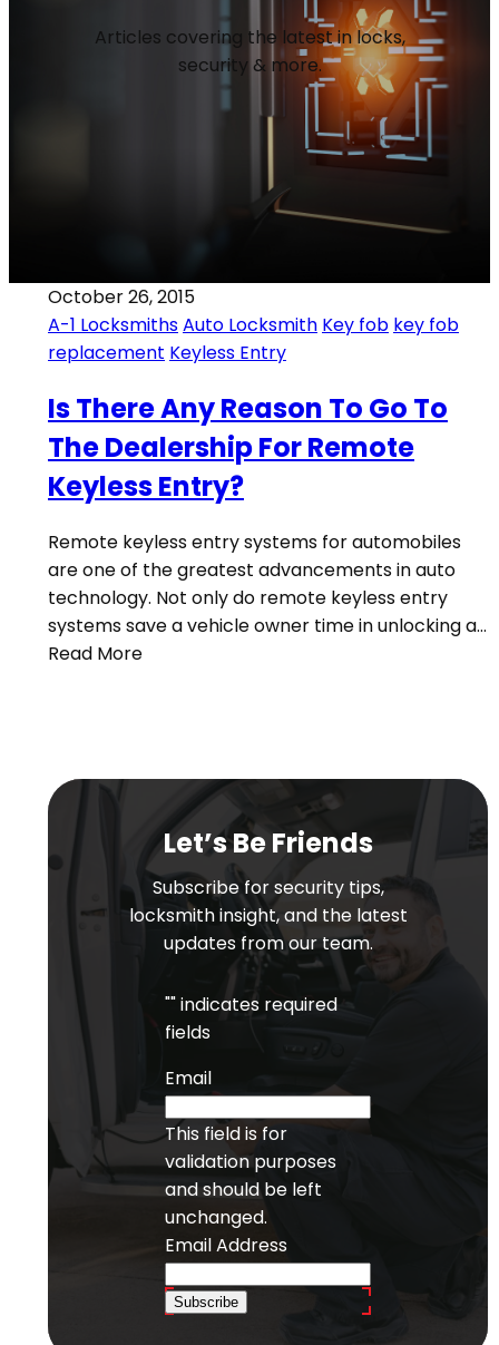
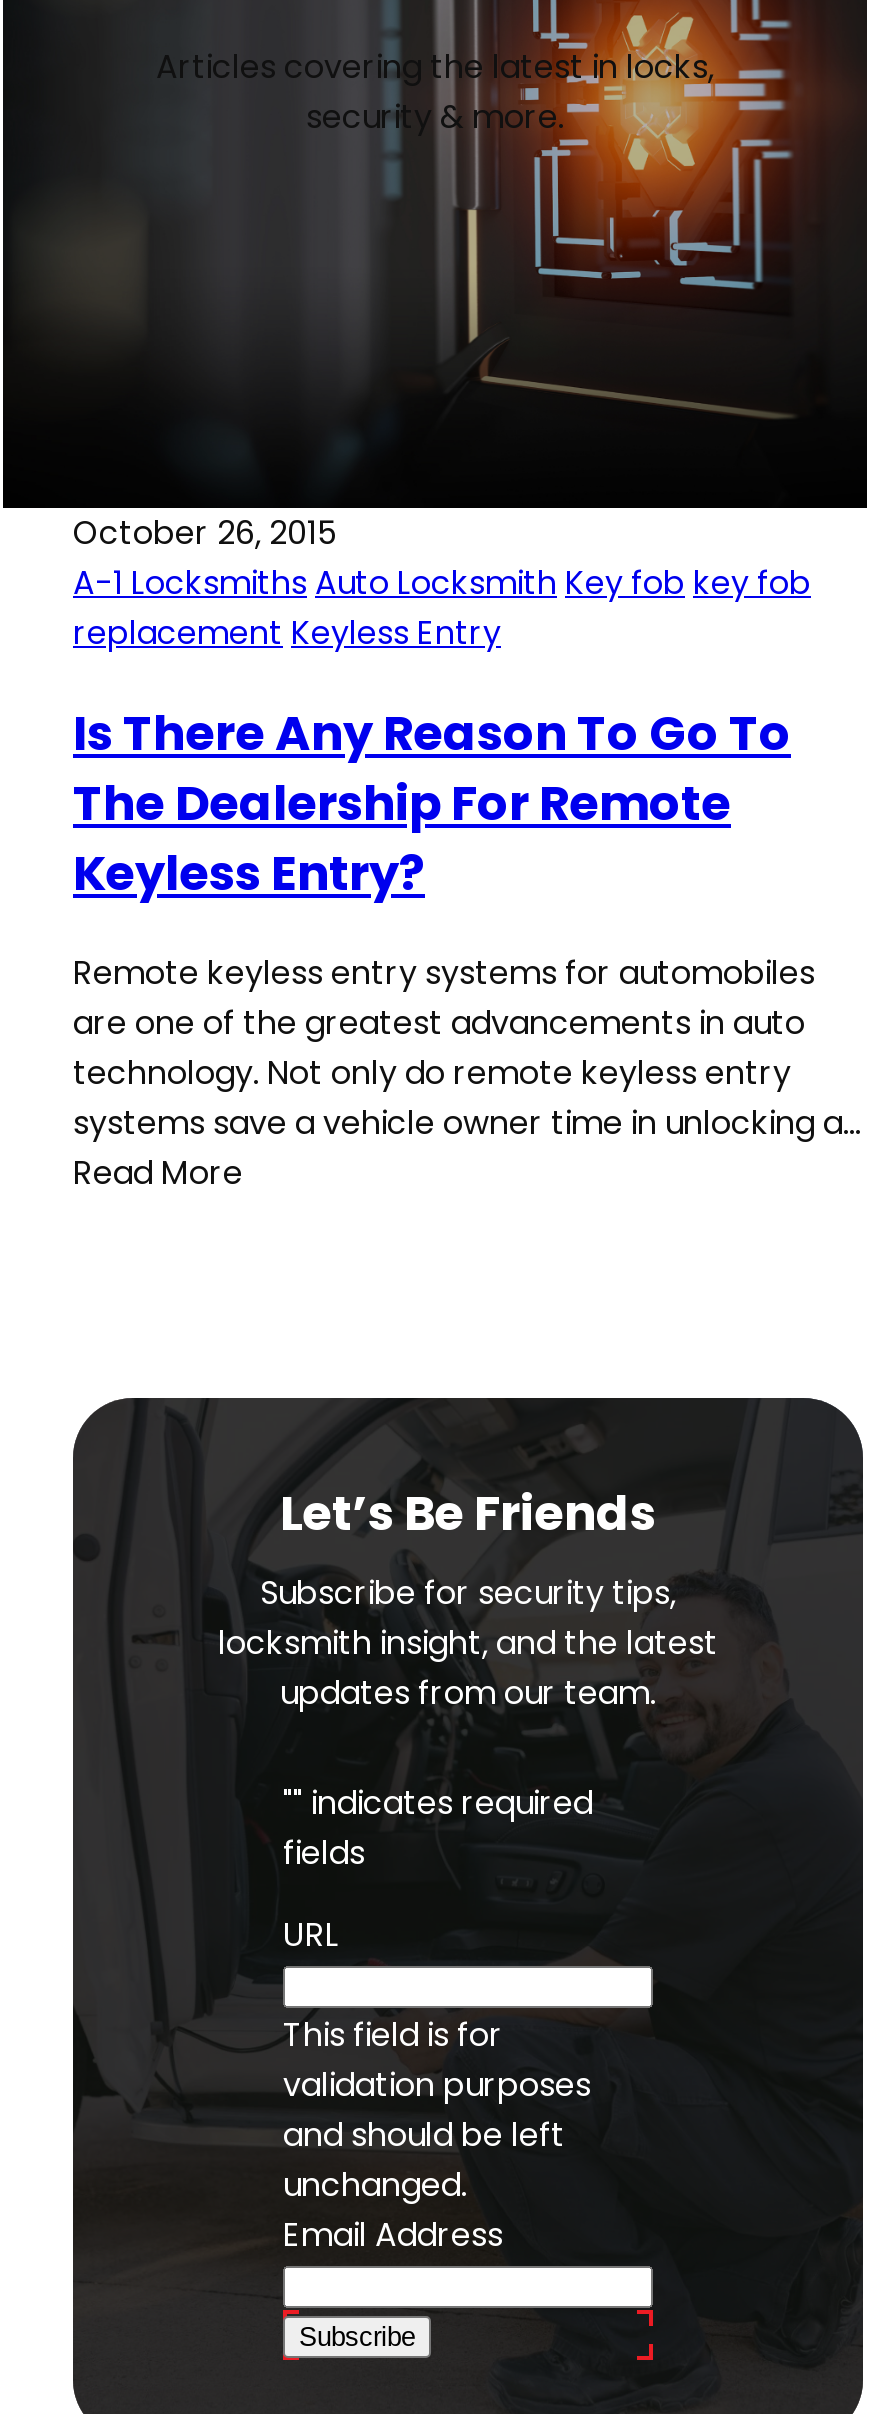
- Email
+ URL
